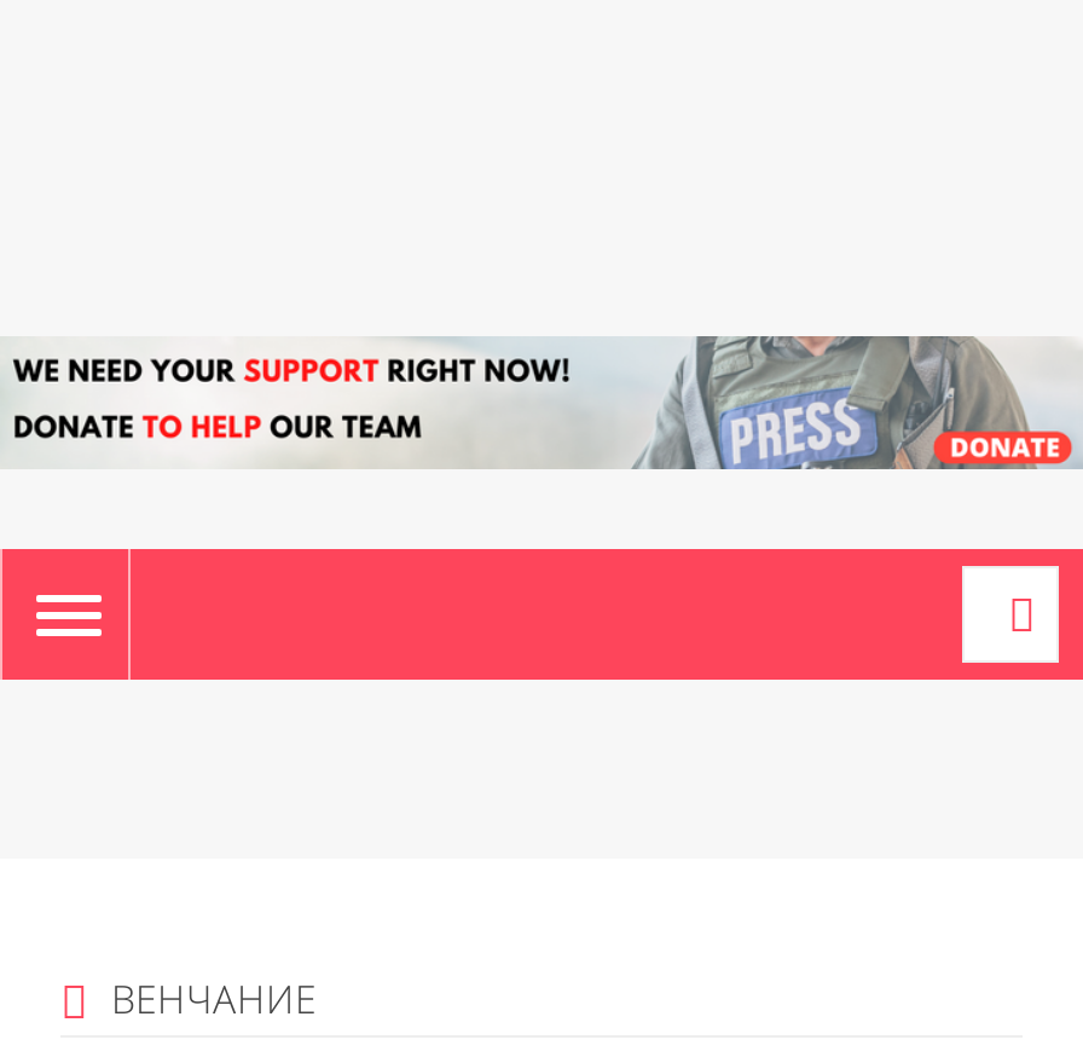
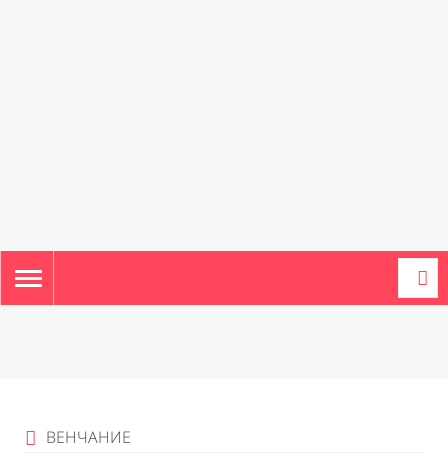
- [image]
